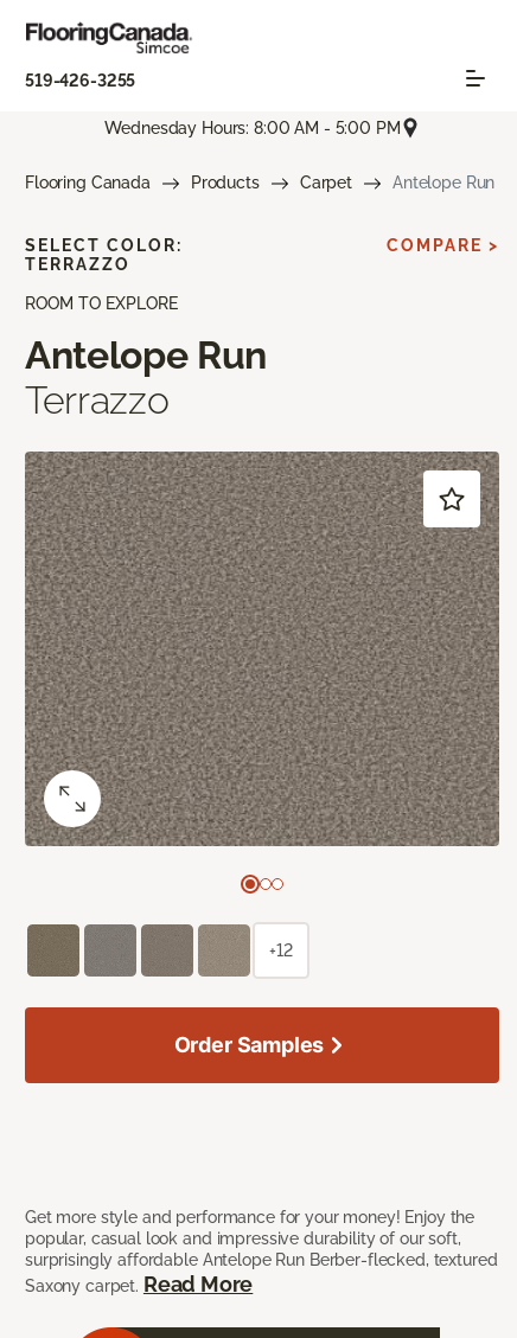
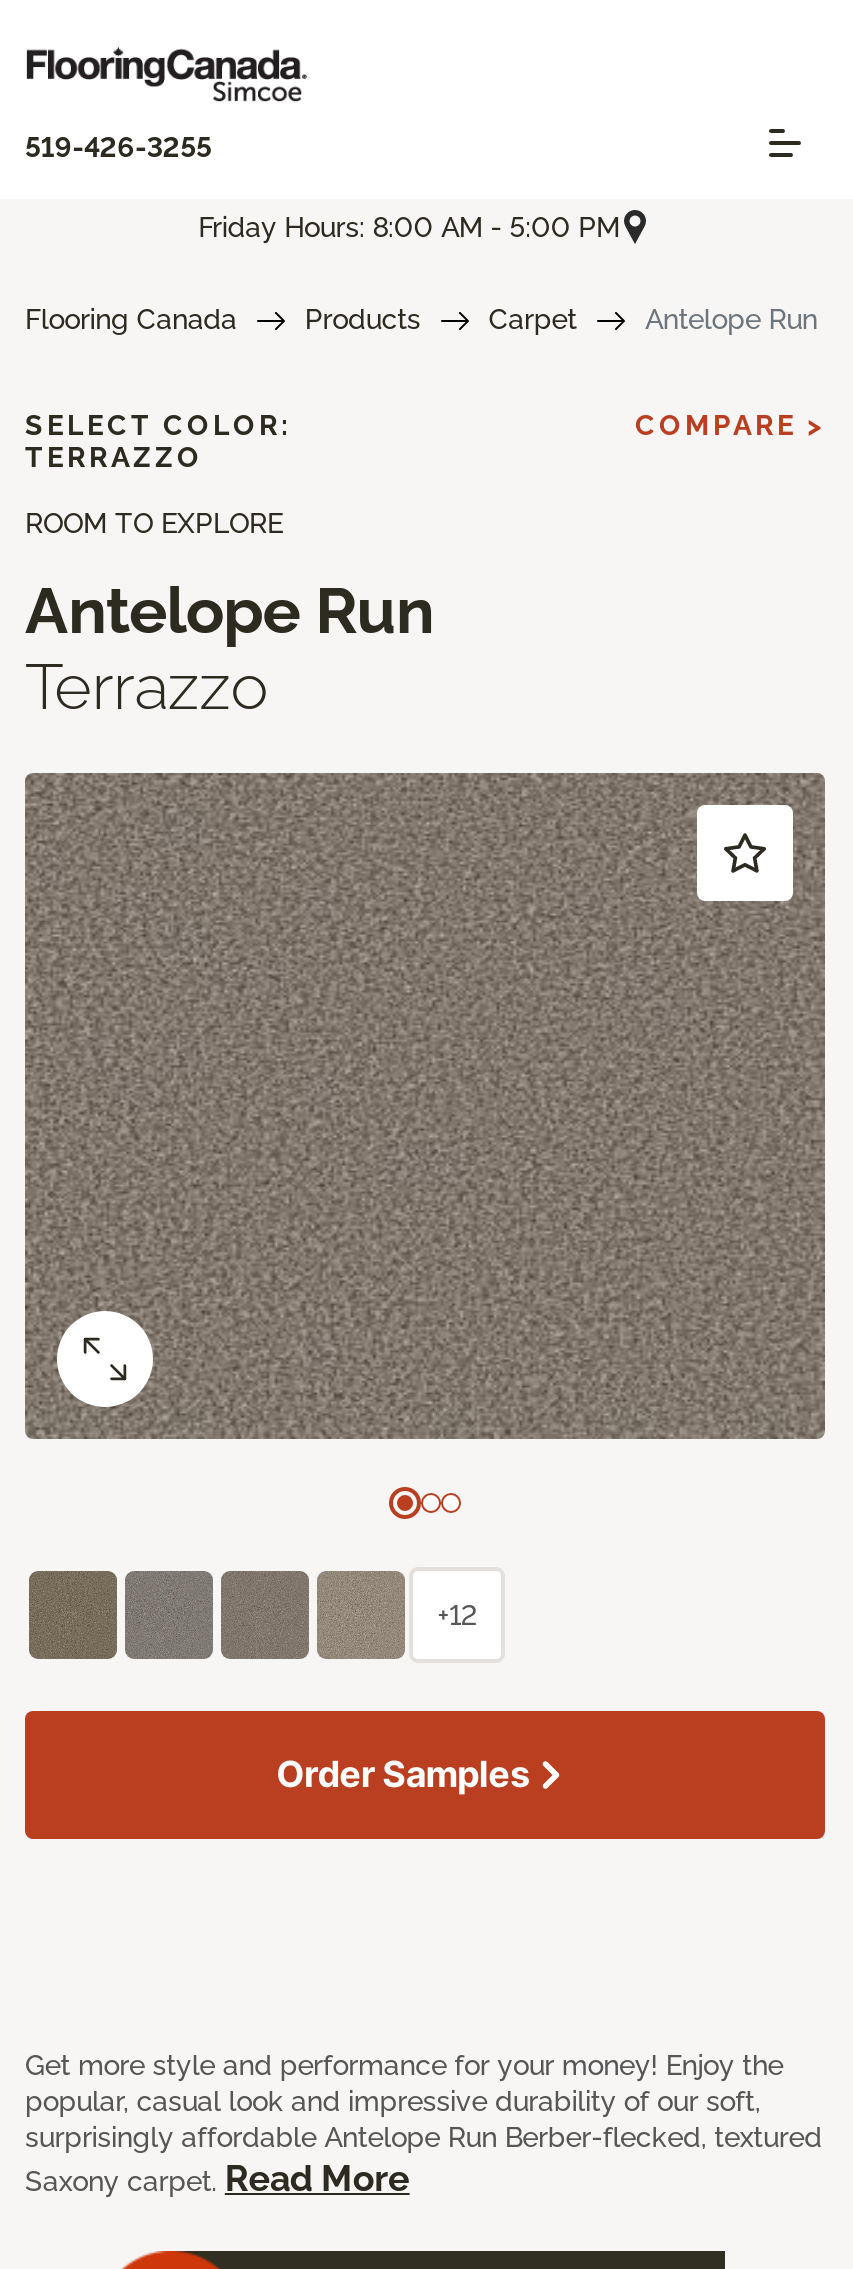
- Wednesday Hours: 8:00 AM - 5:00 PM
+ Friday Hours: 8:00 AM - 5:00 PM
